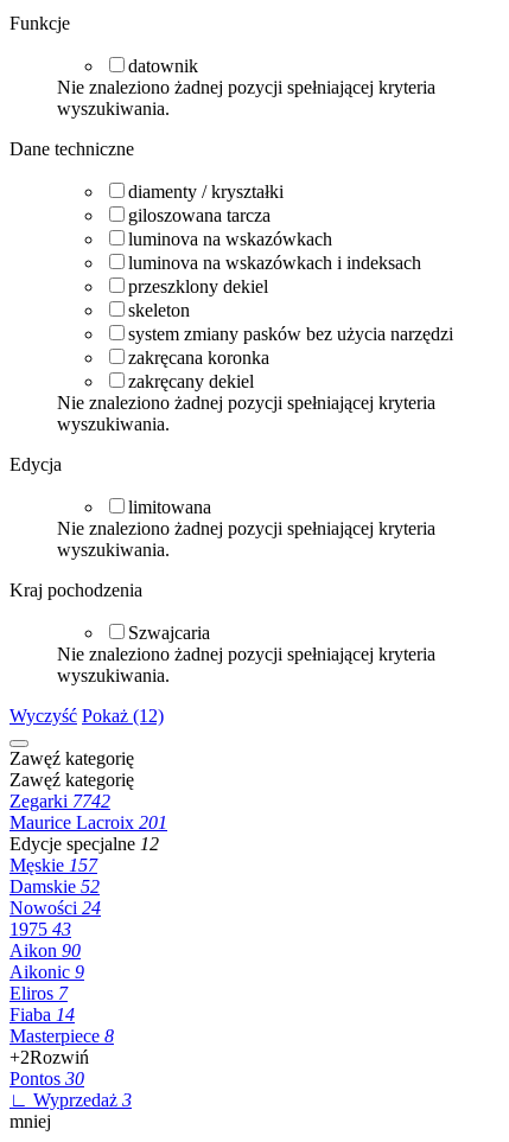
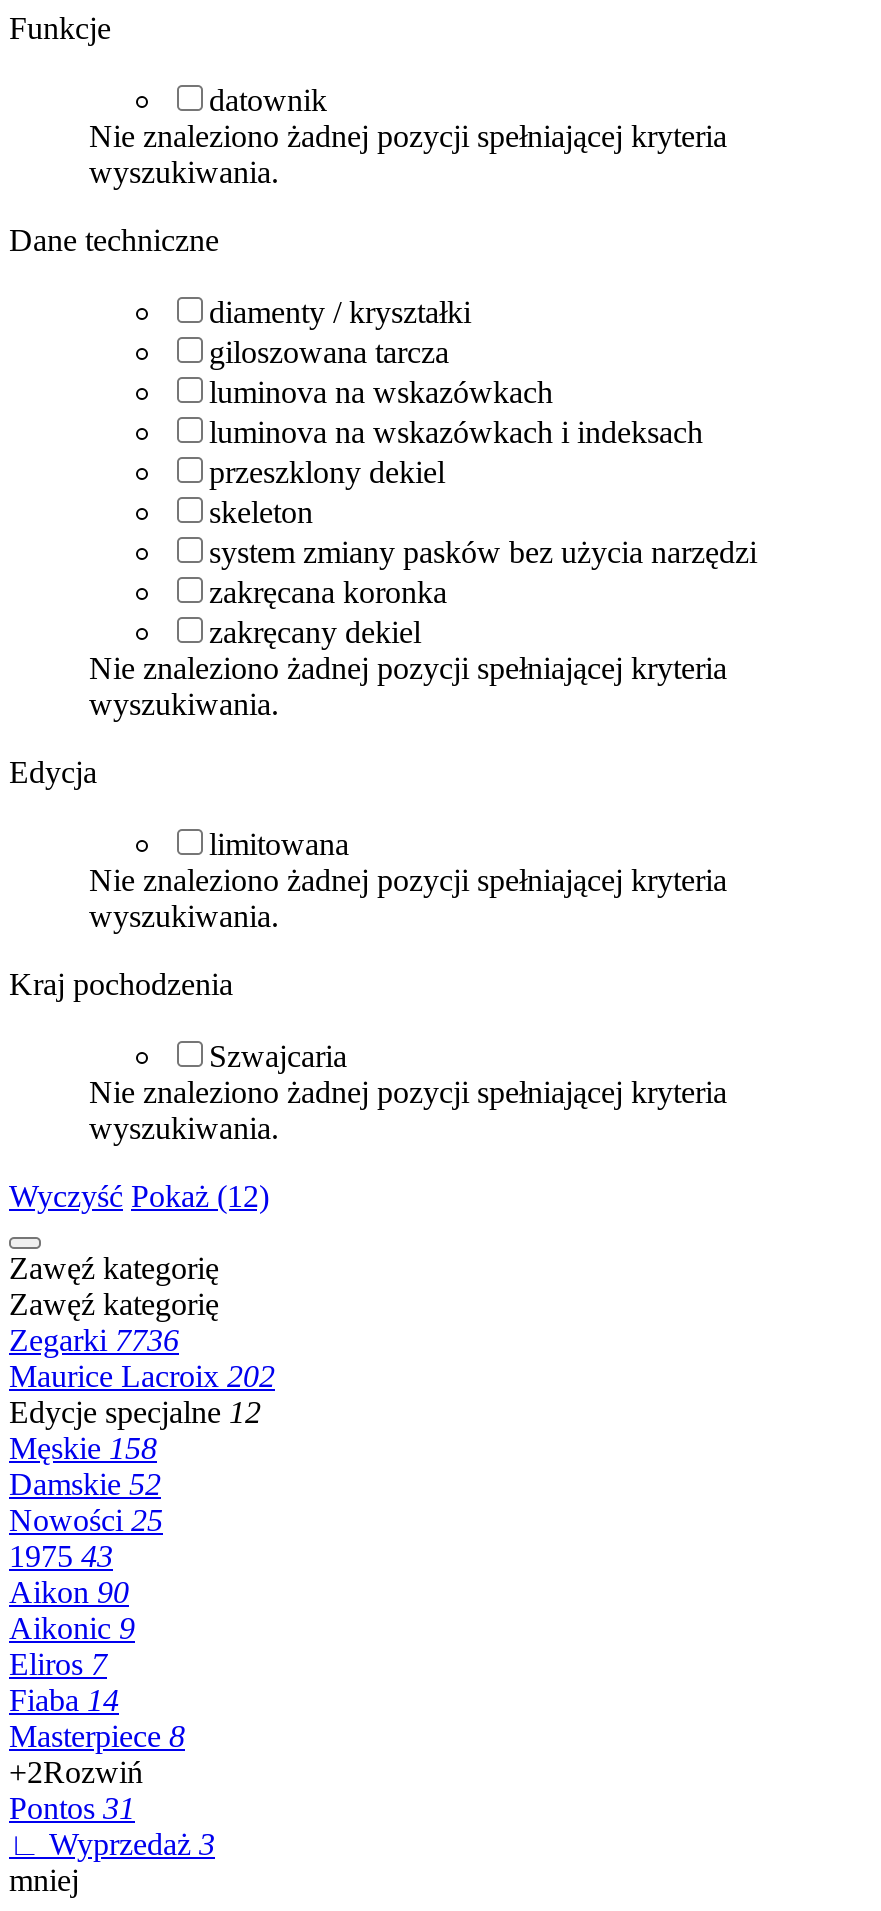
- Zegarki 7742
+ Zegarki 7736

- Maurice Lacroix 201
+ Maurice Lacroix 202

- Męskie 157
+ Męskie 158

- Nowości 24
+ Nowości 25

- Pontos 30
+ Pontos 31
